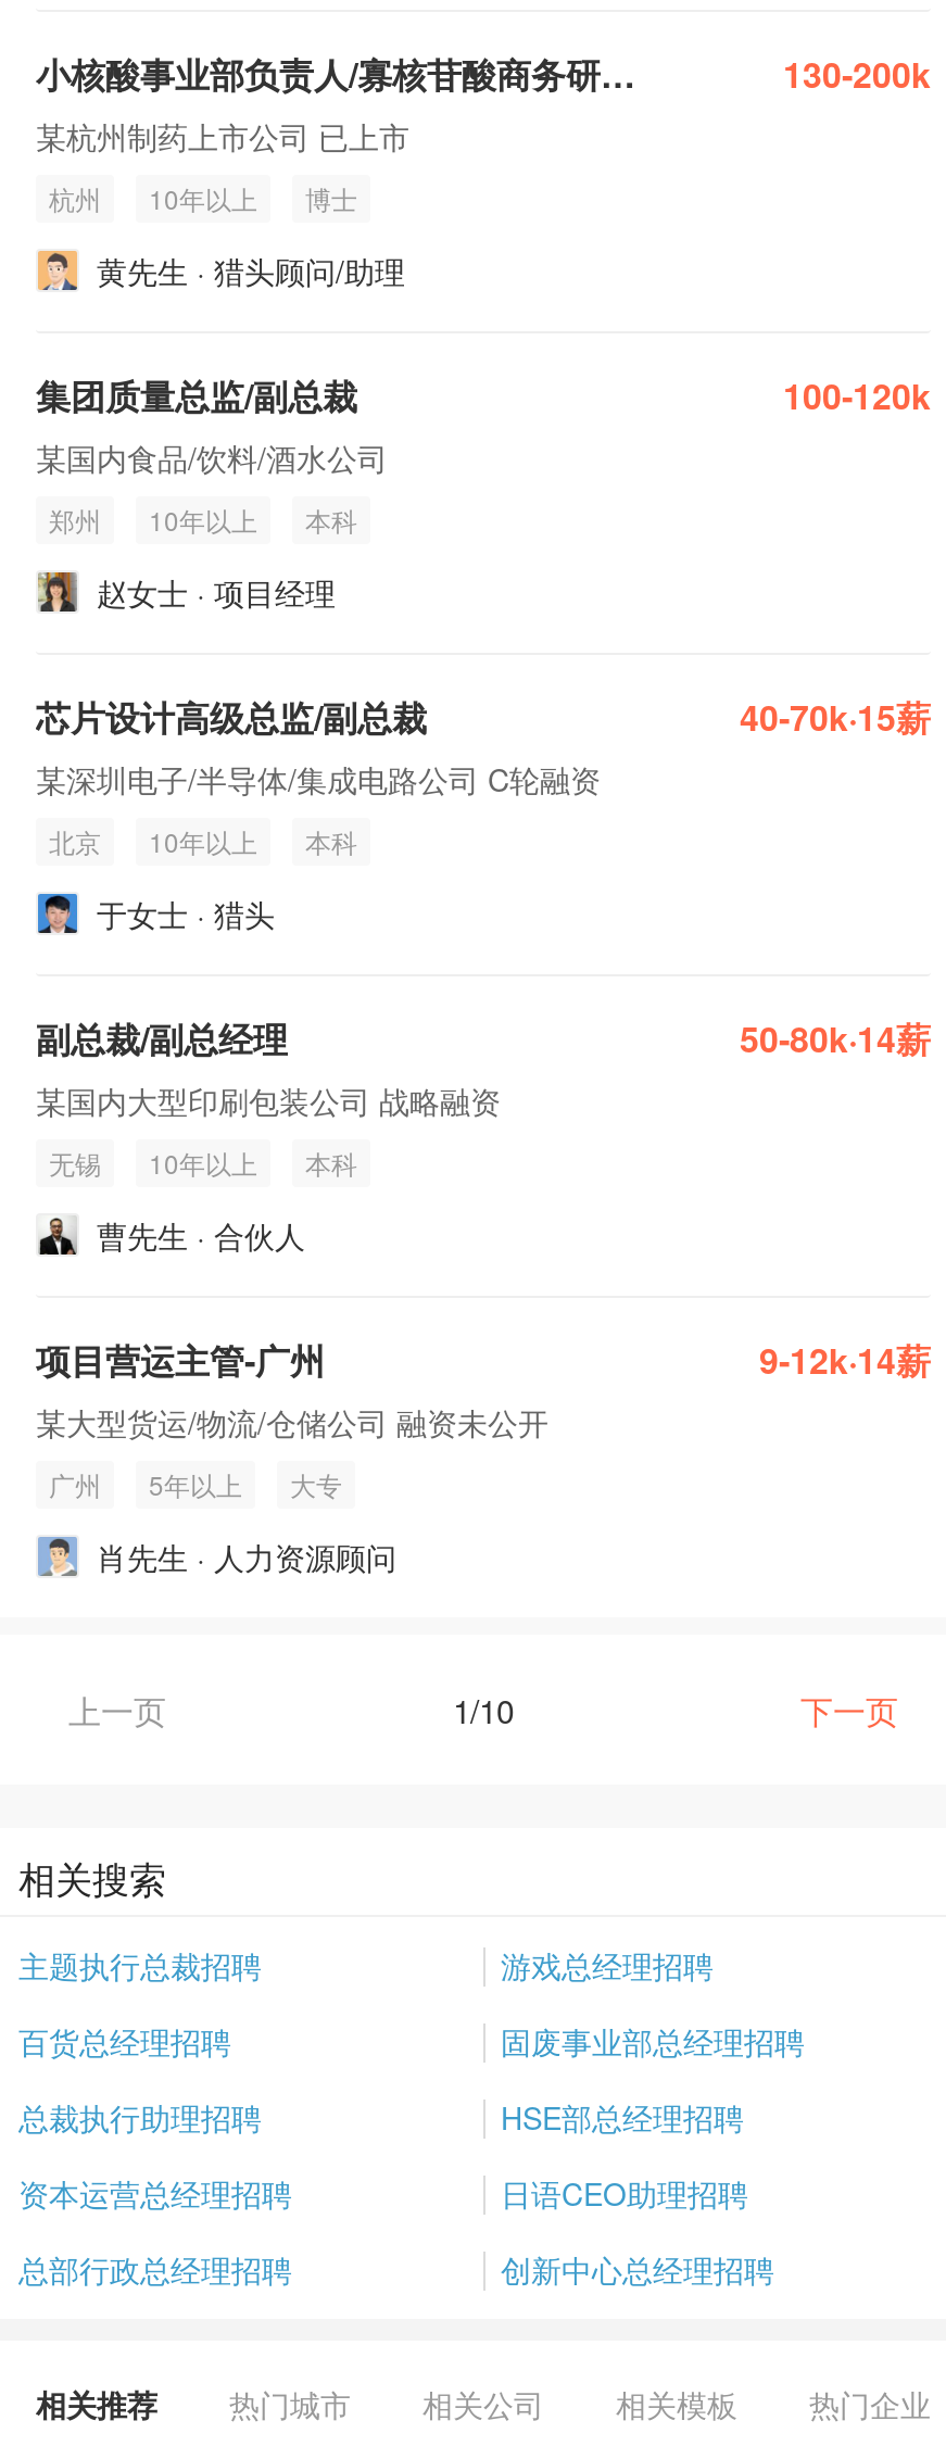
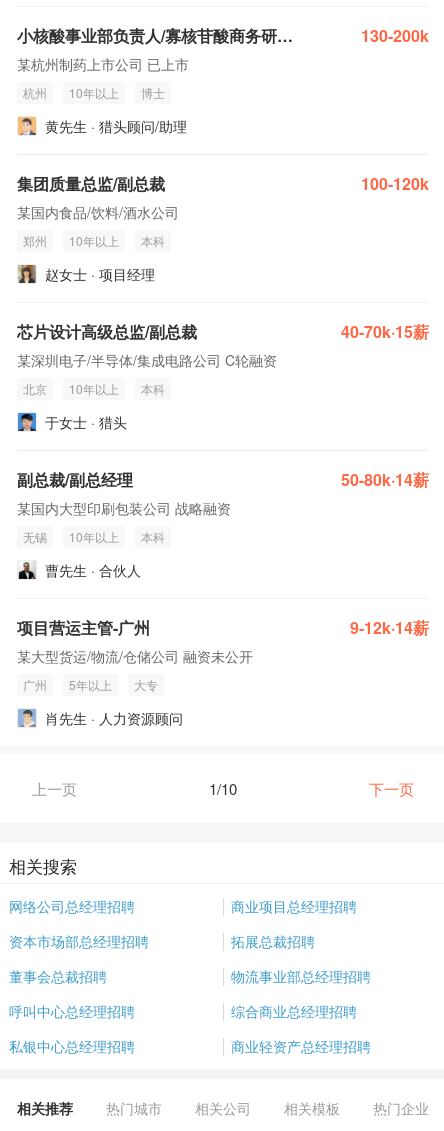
- 主题执行总裁招聘
- 游戏总经理招聘
+ 网络公司总经理招聘
+ 商业项目总经理招聘

- 百货总经理招聘
- 固废事业部总经理招聘
+ 资本市场部总经理招聘
+ 拓展总裁招聘

- 总裁执行助理招聘
- HSE部总经理招聘
+ 董事会总裁招聘
+ 物流事业部总经理招聘

- 资本运营总经理招聘
- 日语CEO助理招聘
+ 呼叫中心总经理招聘
+ 综合商业总经理招聘

- 总部行政总经理招聘
- 创新中心总经理招聘
+ 私银中心总经理招聘
+ 商业轻资产总经理招聘
